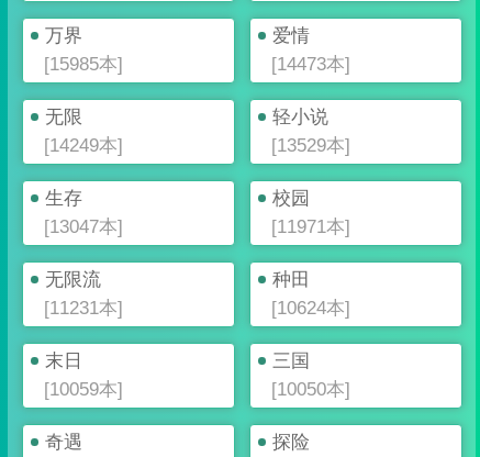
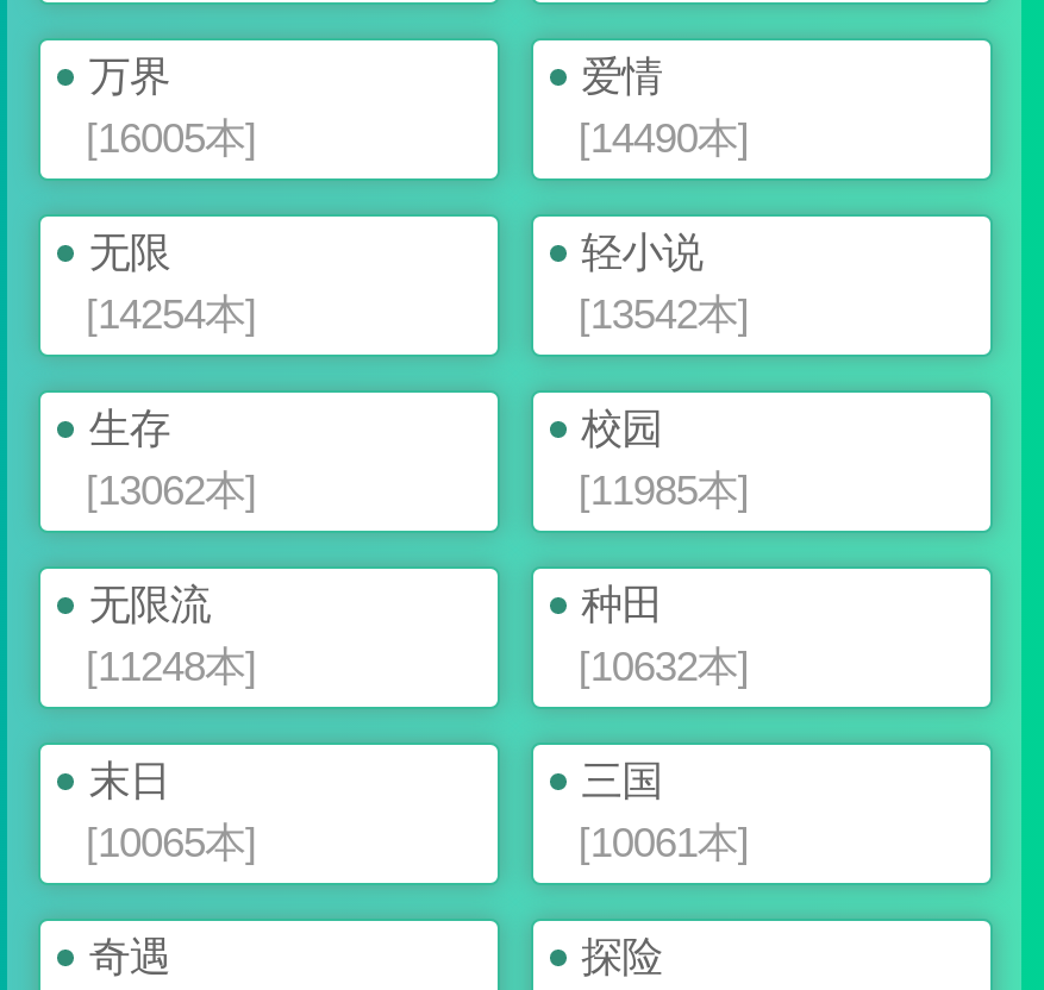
- [15985本]
+ [16005本]

- [14473本]
+ [14490本]

- [14249本]
+ [14254本]

- [13529本]
+ [13542本]

- [13047本]
+ [13062本]

- [11971本]
+ [11985本]

- [11231本]
+ [11248本]

- [10624本]
+ [10632本]

- [10059本]
+ [10065本]

- [10050本]
+ [10061本]
